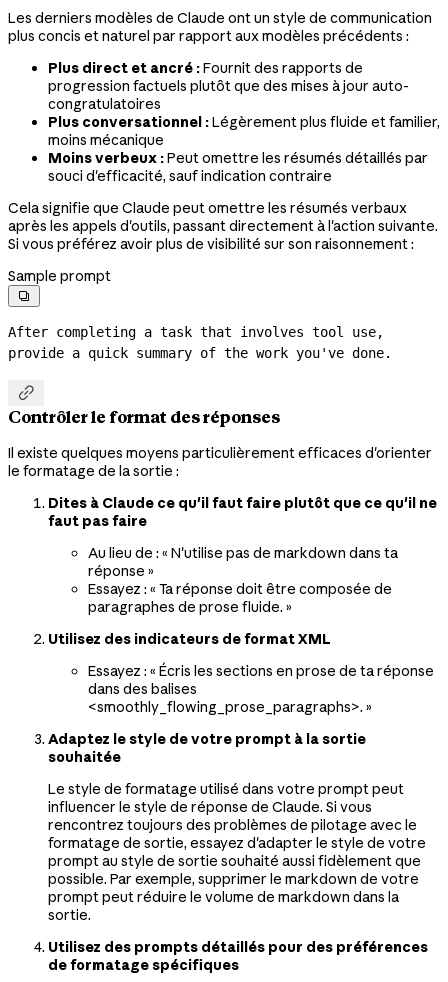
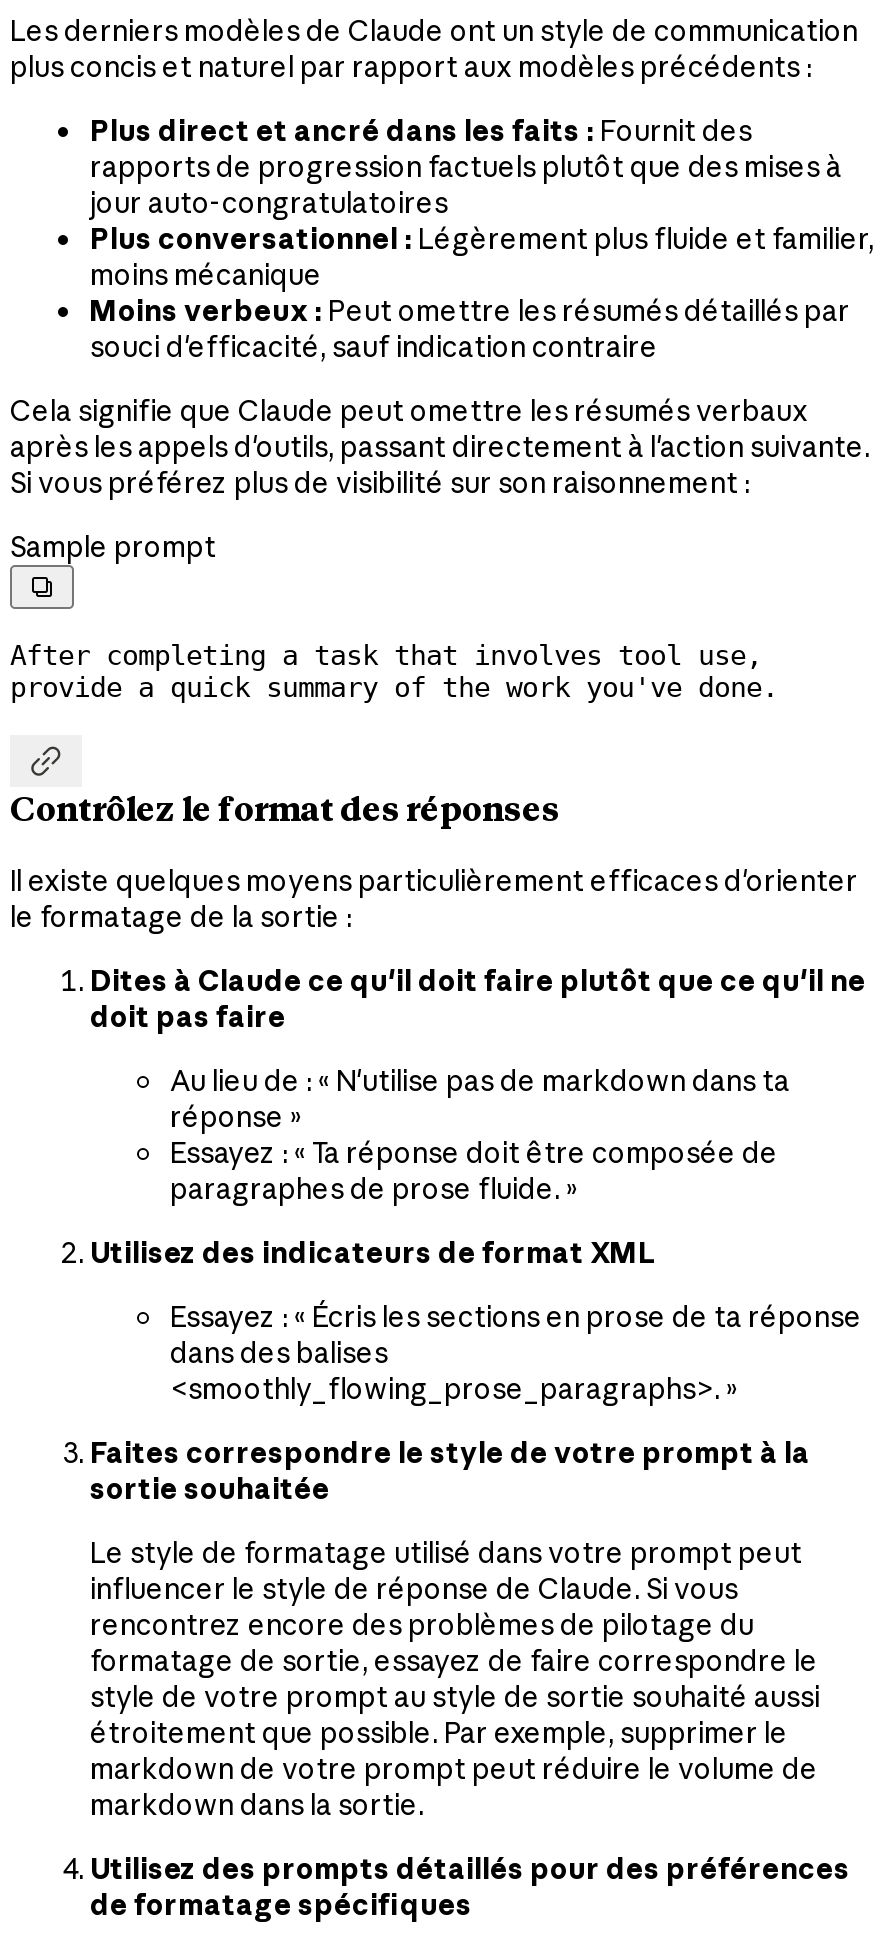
- Plus direct et ancré : Fournit des rapports de
- progression factuels plutôt que des mises à jour auto-
- congratulatoires
+ Plus direct et ancré dans les faits : Fournit des
+ rapports de progression factuels plutôt que des mises à
+ jour auto-congratulatoires

- Si vous préférez avoir plus de visibilité sur son raisonnement :
+ Si vous préférez plus de visibilité sur son raisonnement :

- Contrôler le format des réponses
+ Contrôlez le format des réponses

- Dites à Claude ce qu'il faut faire plutôt que ce qu'il ne
+ Dites à Claude ce qu'il doit faire plutôt que ce qu'il ne

- faut pas faire
+ doit pas faire

- Adaptez le style de votre prompt à la sortie
- souhaitée
+ Faites correspondre le style de votre prompt à la
+ sortie souhaitée

- rencontrez toujours des problèmes de pilotage avec le
- formatage de sortie, essayez d'adapter le style de votre
- prompt au style de sortie souhaité aussi fidèlement que
- possible. Par exemple, supprimer le markdown de votre
- prompt peut réduire le volume de markdown dans la
- sortie.
+ rencontrez encore des problèmes de pilotage du
+ formatage de sortie, essayez de faire correspondre le
+ style de votre prompt au style de sortie souhaité aussi
+ étroitement que possible. Par exemple, supprimer le
+ markdown de votre prompt peut réduire le volume de
+ markdown dans la sortie.
